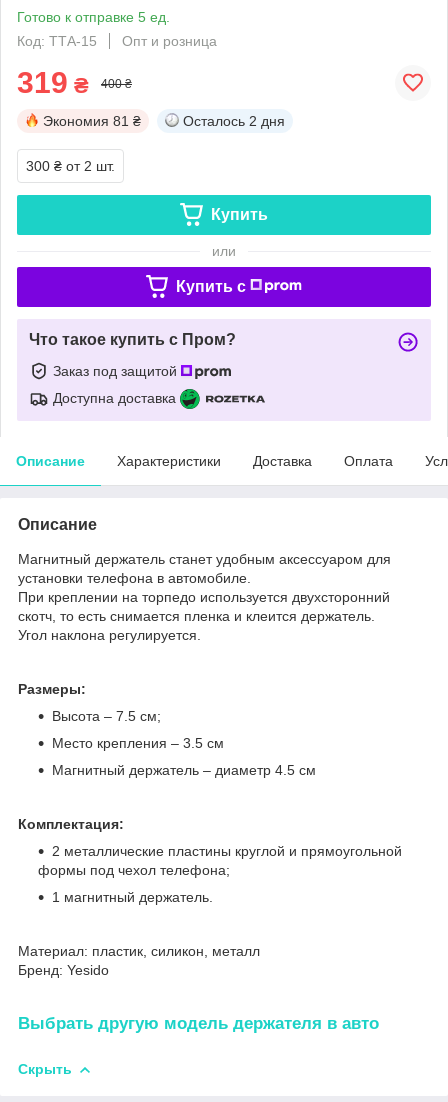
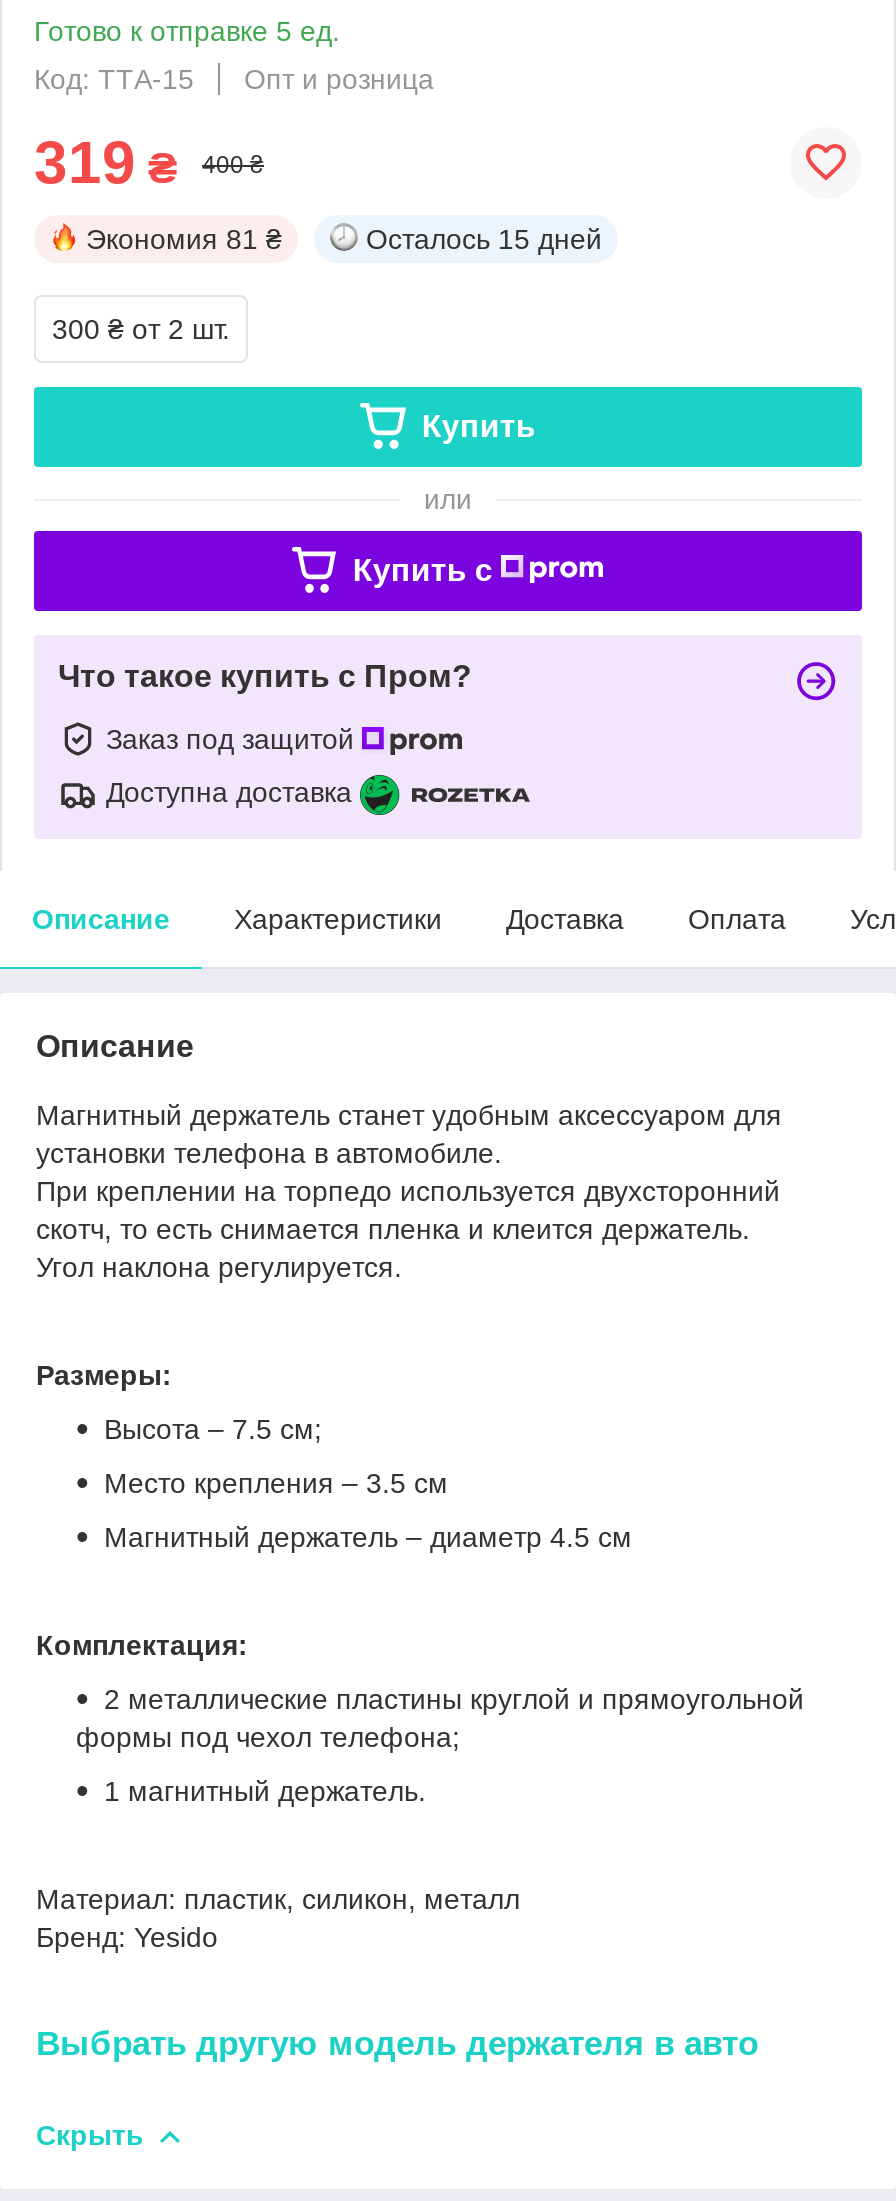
- Осталось 2 дня
+ Осталось 15 дней
